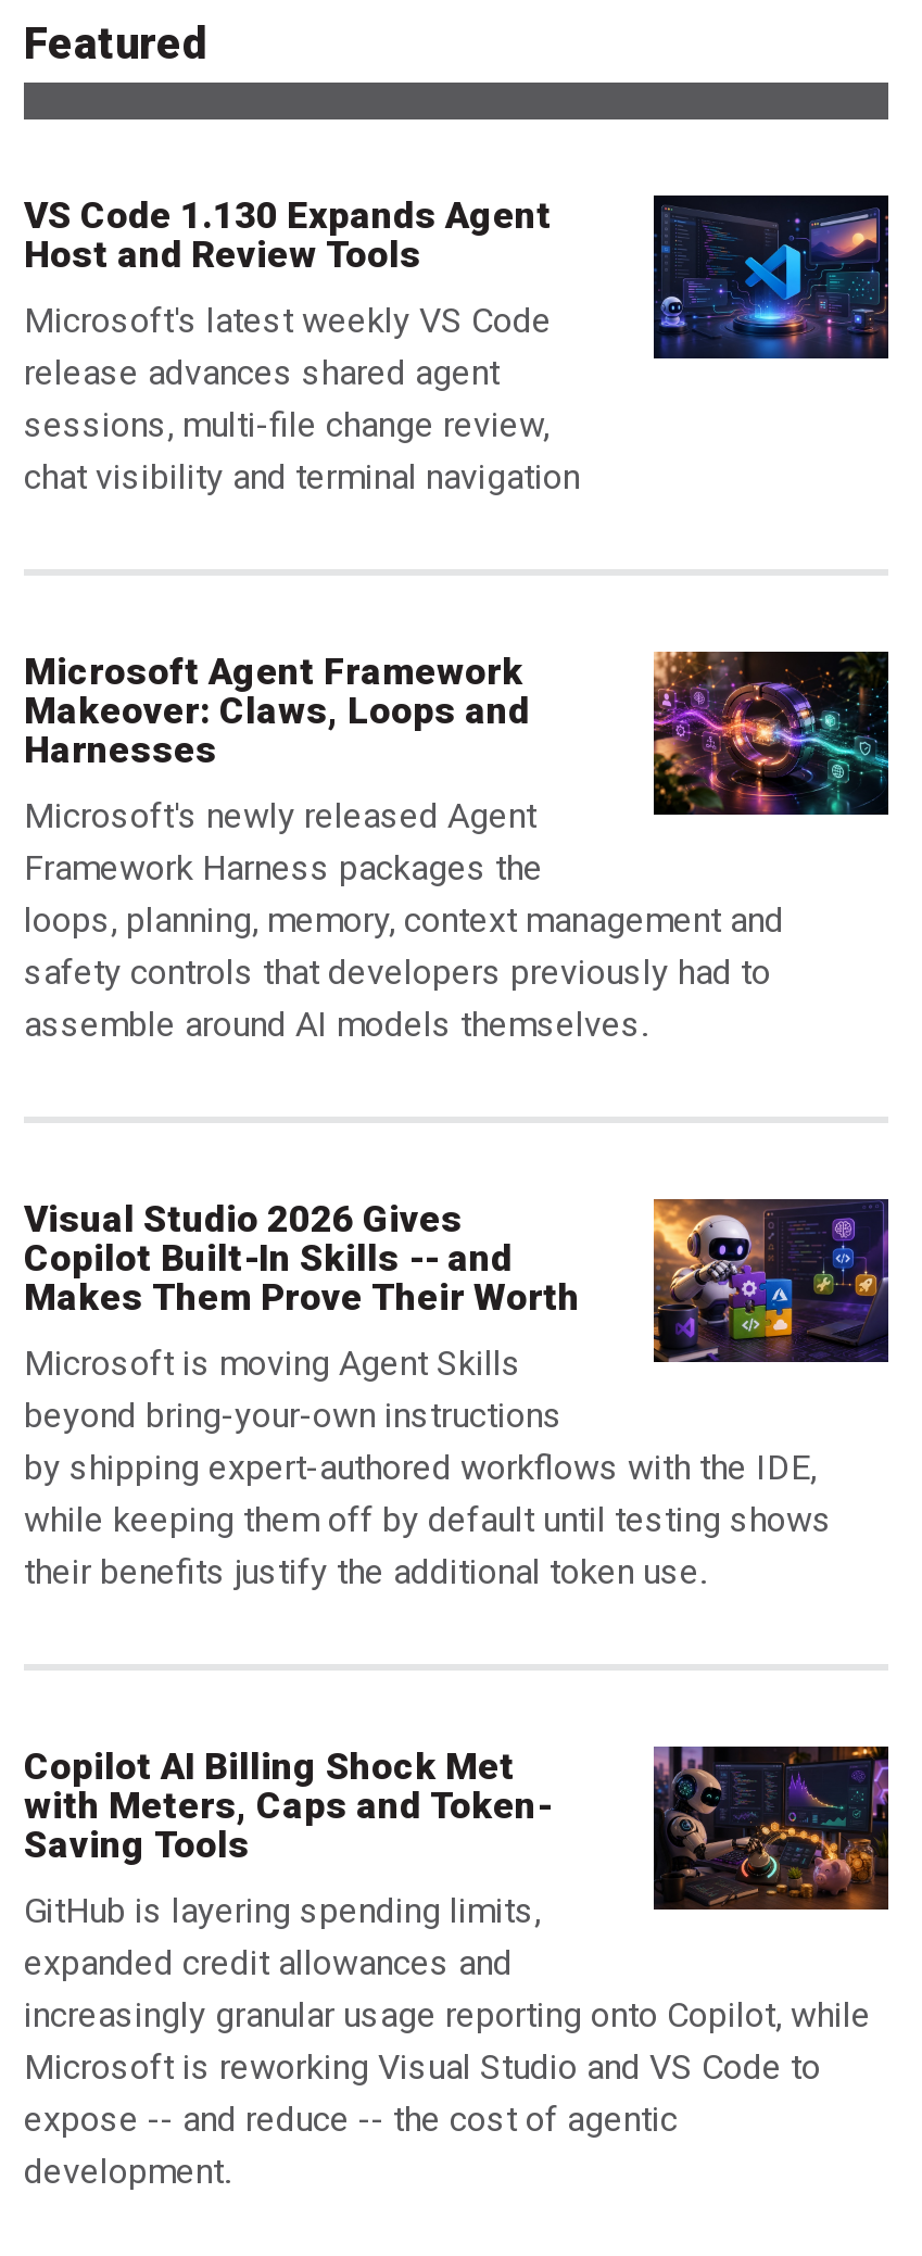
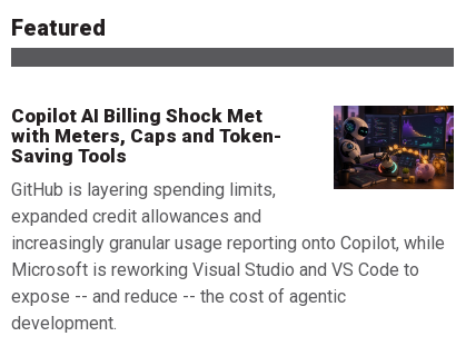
- [image]
- VS Code 1.130 Expands Agent
- Host and Review Tools
- Microsoft's latest weekly VS Code
- release advances shared agent
- sessions, multi-file change review,
- chat visibility and terminal navigation

- [image]
- Microsoft Agent Framework
- Makeover: Claws, Loops and
- Harnesses
- Microsoft's newly released Agent
- Framework Harness packages the
- loops, planning, memory, context management and
- safety controls that developers previously had to
- assemble around AI models themselves.

- [image]
- Visual Studio 2026 Gives
- Copilot Built-In Skills -- and
- Makes Them Prove Their Worth
- Microsoft is moving Agent Skills
- beyond bring-your-own instructions
- by shipping expert-authored workflows with the IDE,
- while keeping them off by default until testing shows
- their benefits justify the additional token use.
